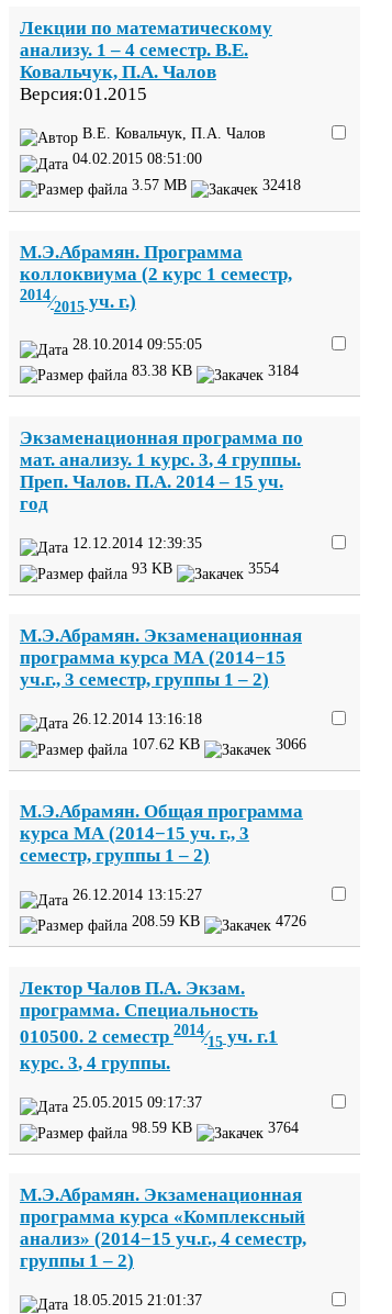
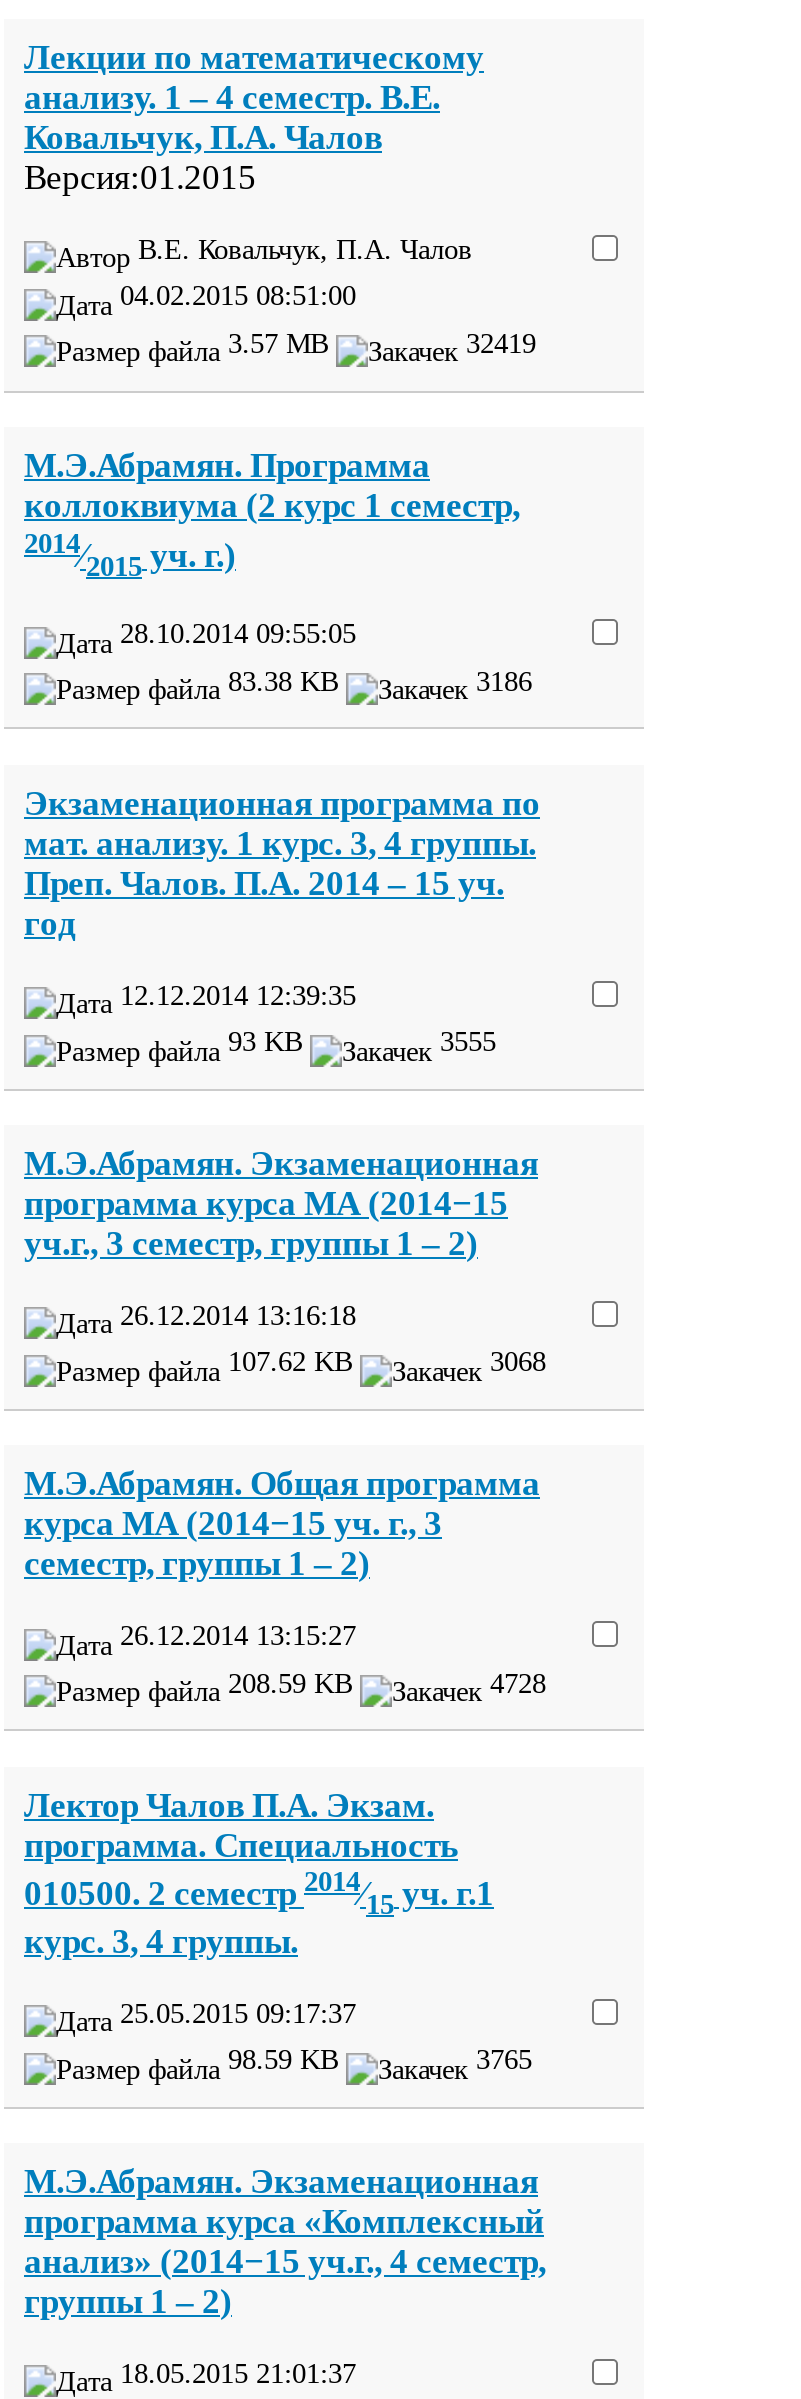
- 32418
+ 32419

- 3184
+ 3186

- 3554
+ 3555

- 3066
+ 3068

- 4726
+ 4728

- 3764
+ 3765
